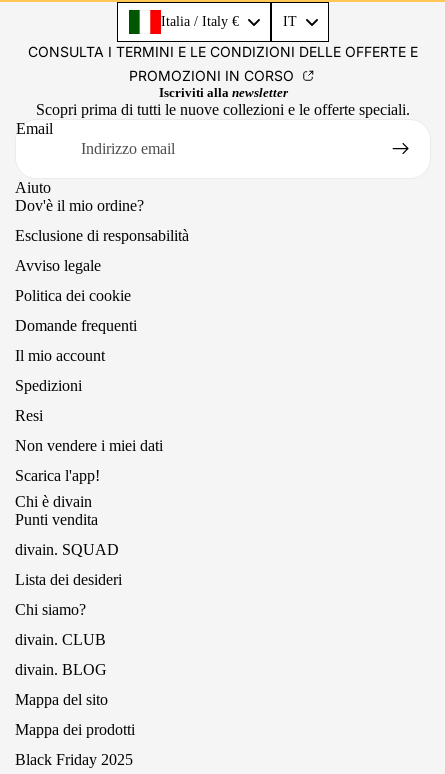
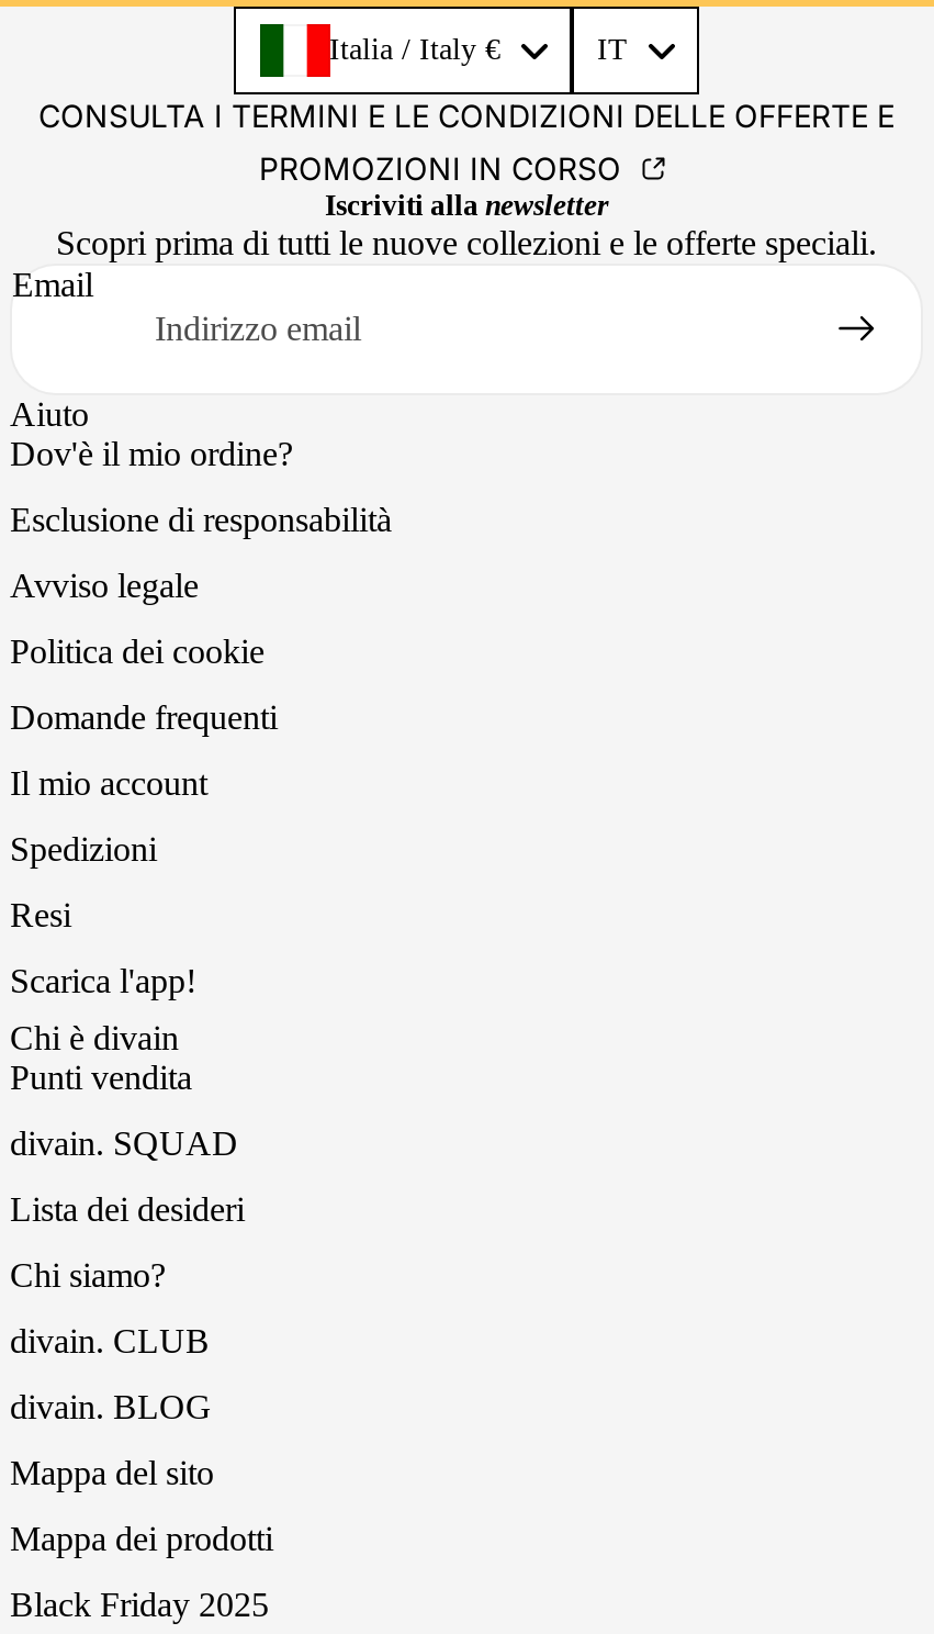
- Non vendere i miei dati
